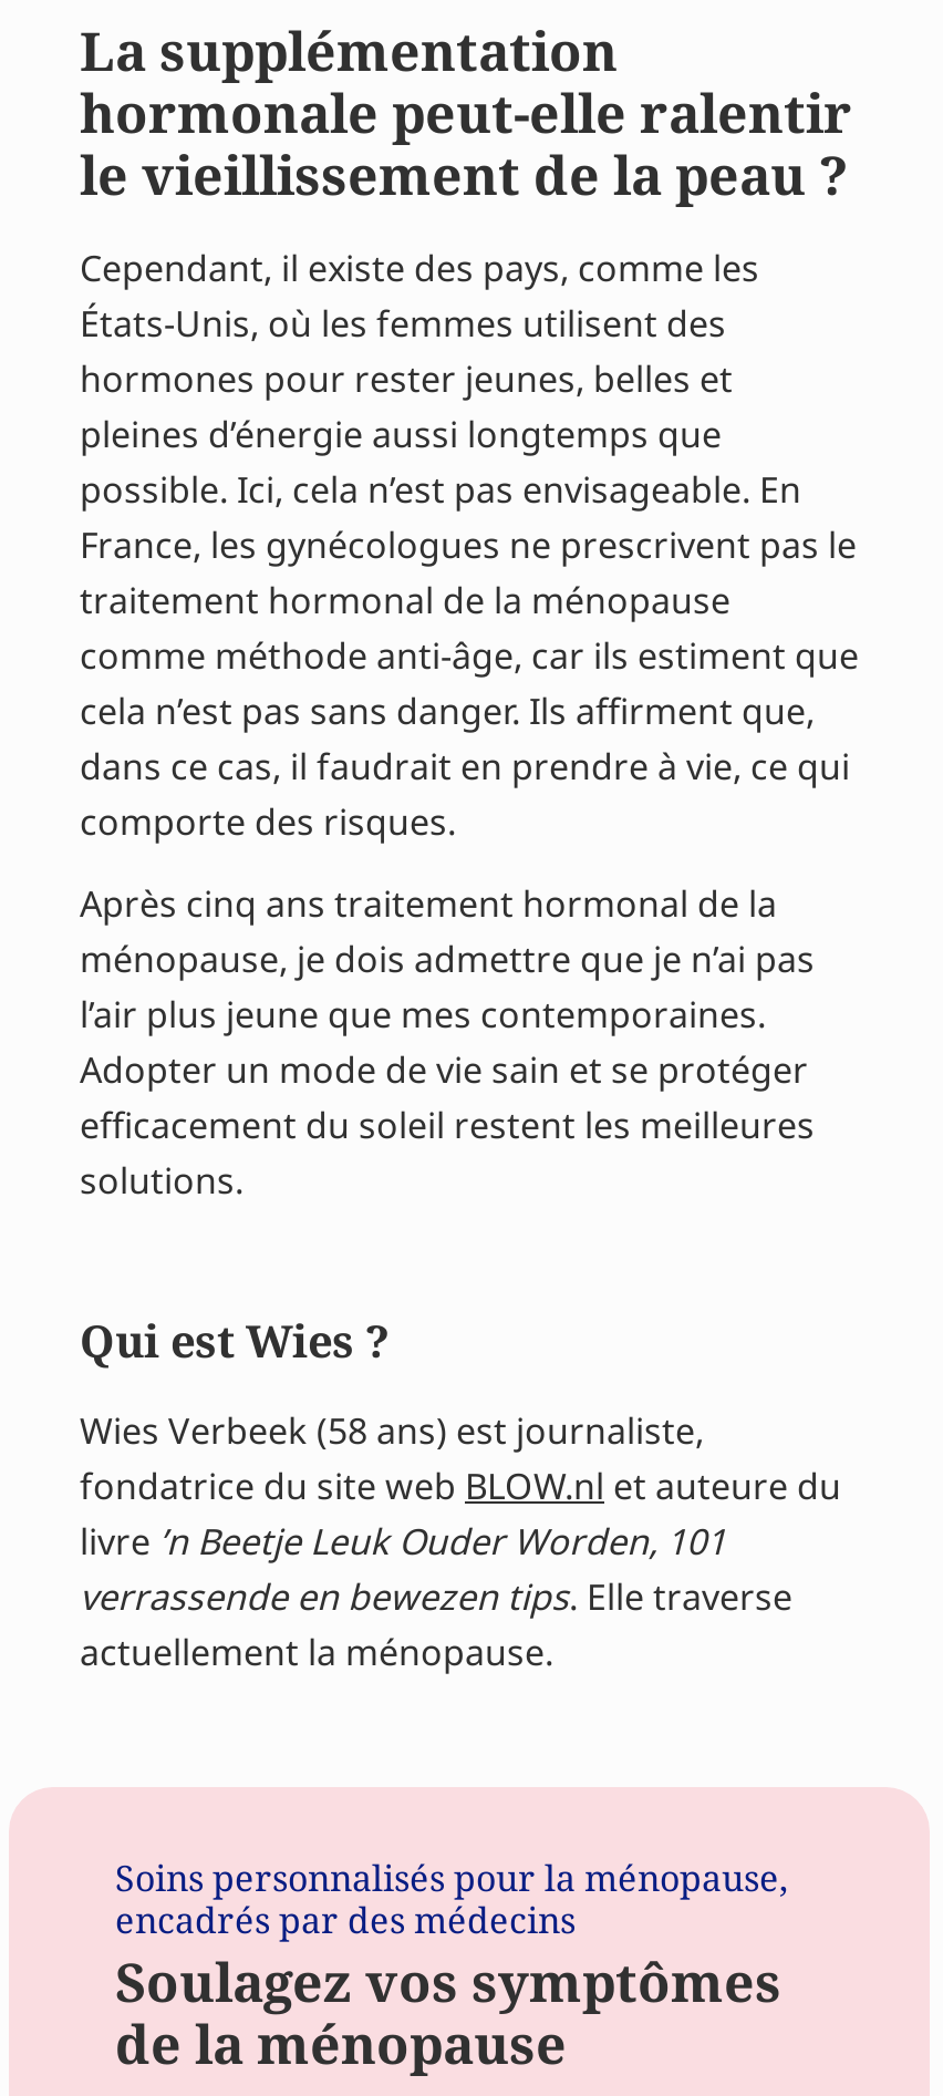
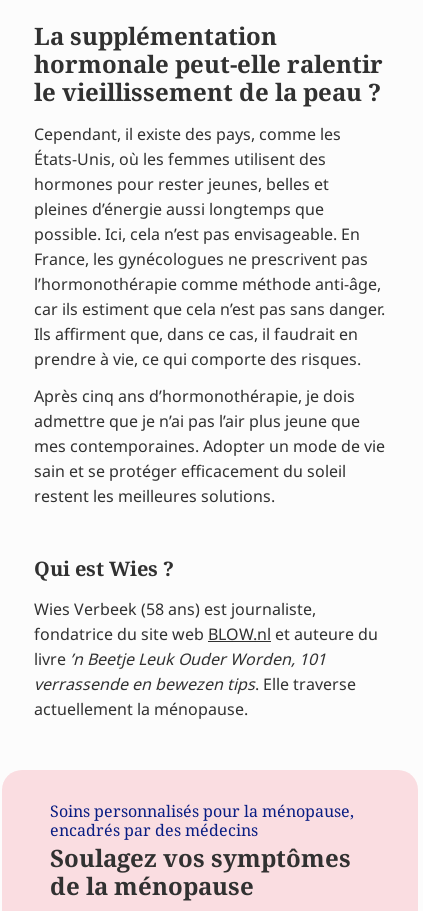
- France, les gynécologues ne prescrivent pas le
- traitement hormonal de la ménopause
- comme méthode anti-âge, car ils estiment que
- cela n’est pas sans danger. Ils affirment que,
- dans ce cas, il faudrait en prendre à vie, ce qui
- comporte des risques.
+ France, les gynécologues ne prescrivent pas
+ l’hormonothérapie comme méthode anti-âge,
+ car ils estiment que cela n’est pas sans danger.
+ Ils affirment que, dans ce cas, il faudrait en
+ prendre à vie, ce qui comporte des risques.

- Après cinq ans traitement hormonal de la
- ménopause, je dois admettre que je n’ai pas
- l’air plus jeune que mes contemporaines.
- Adopter un mode de vie sain et se protéger
- efficacement du soleil restent les meilleures
- solutions.
+ Après cinq ans d’hormonothérapie, je dois
+ admettre que je n’ai pas l’air plus jeune que
+ mes contemporaines. Adopter un mode de vie
+ sain et se protéger efficacement du soleil
+ restent les meilleures solutions.
